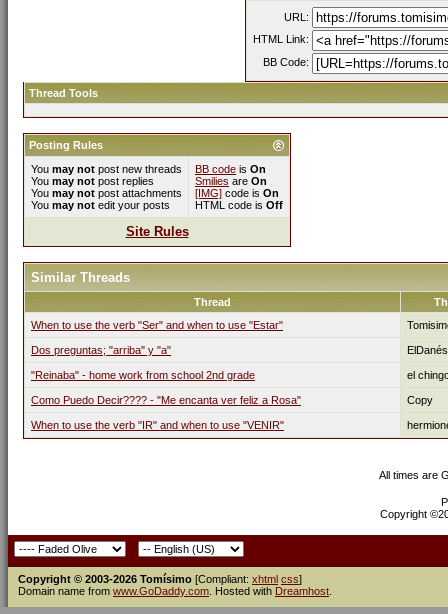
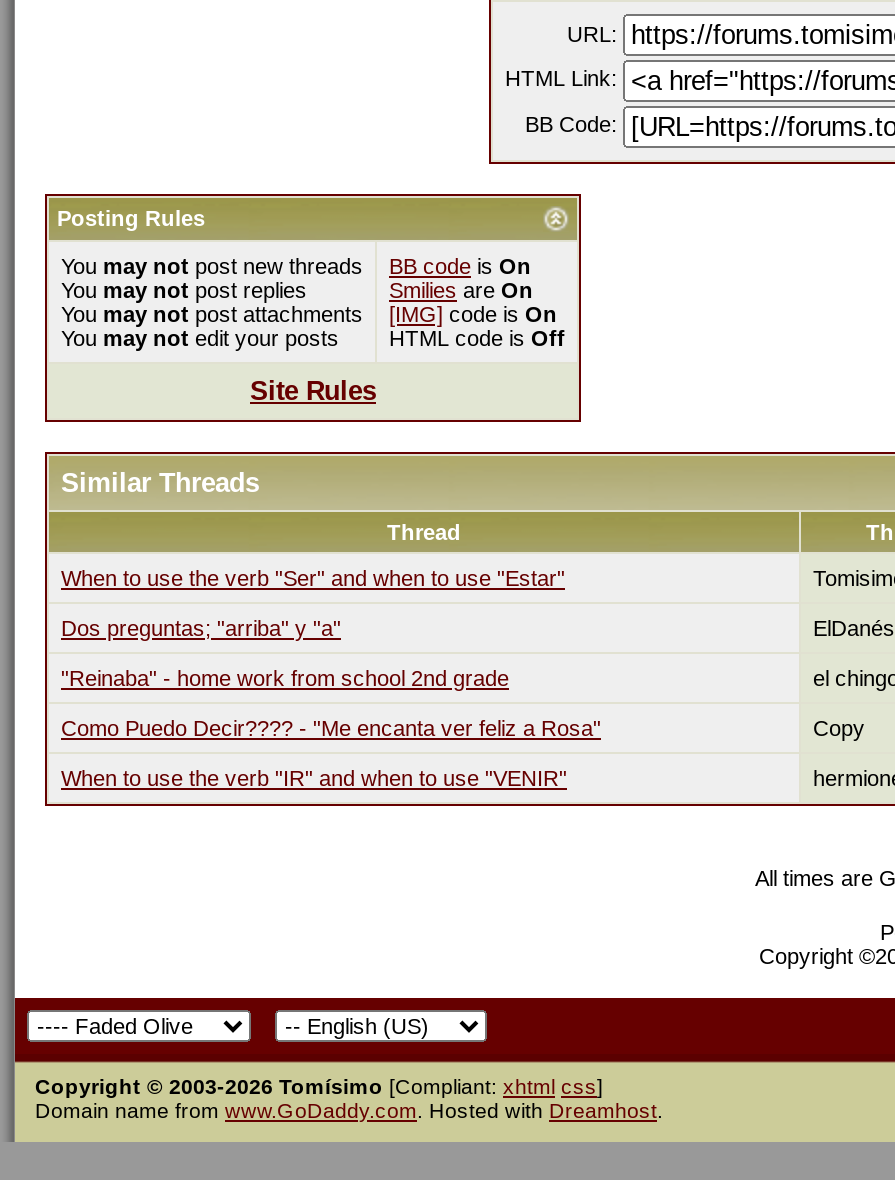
- Thread Tools
